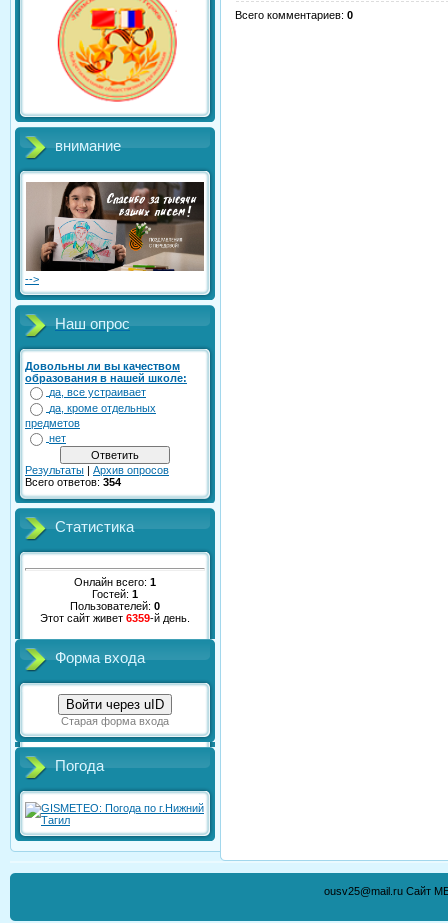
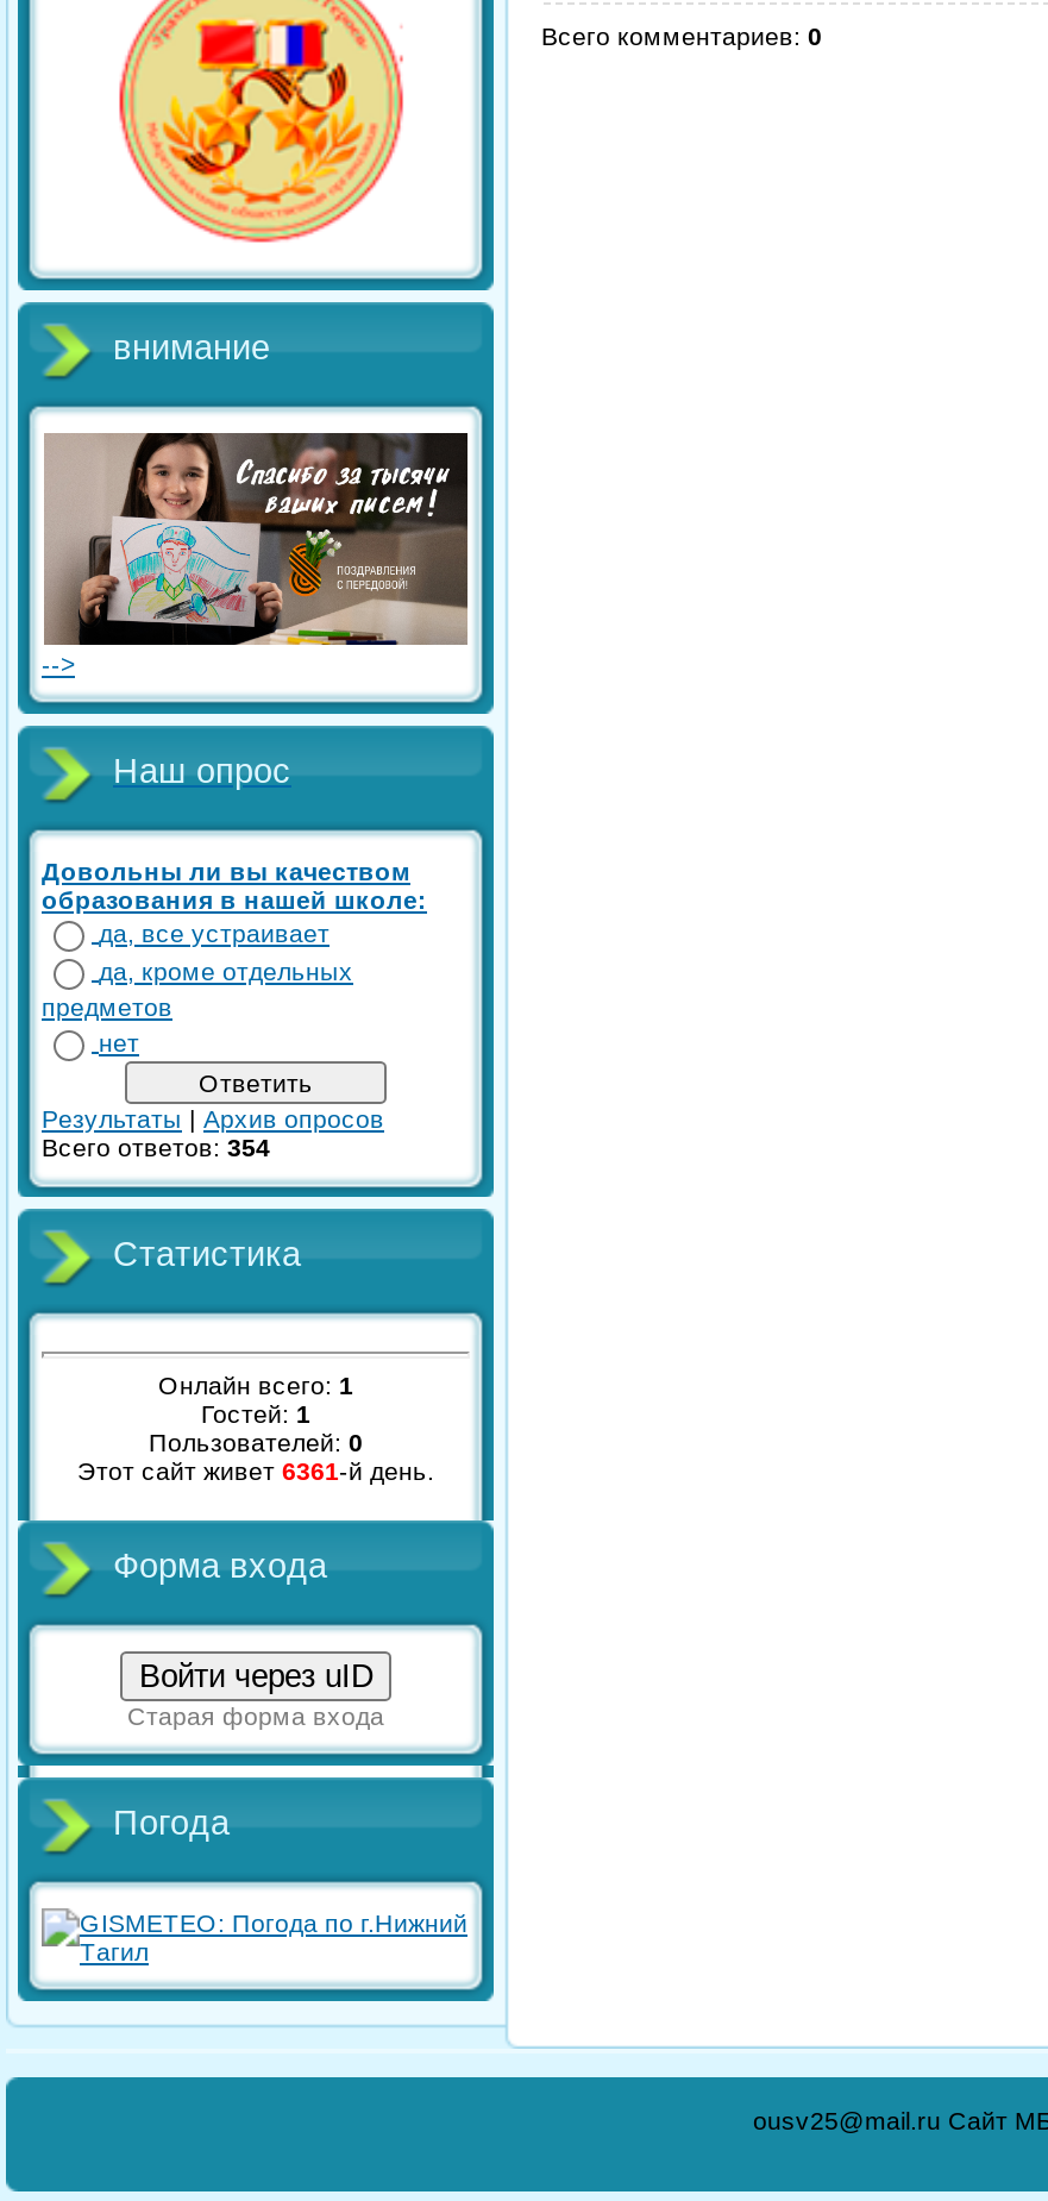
- Этот сайт живет 6359-й день.
+ Этот сайт живет 6361-й день.
